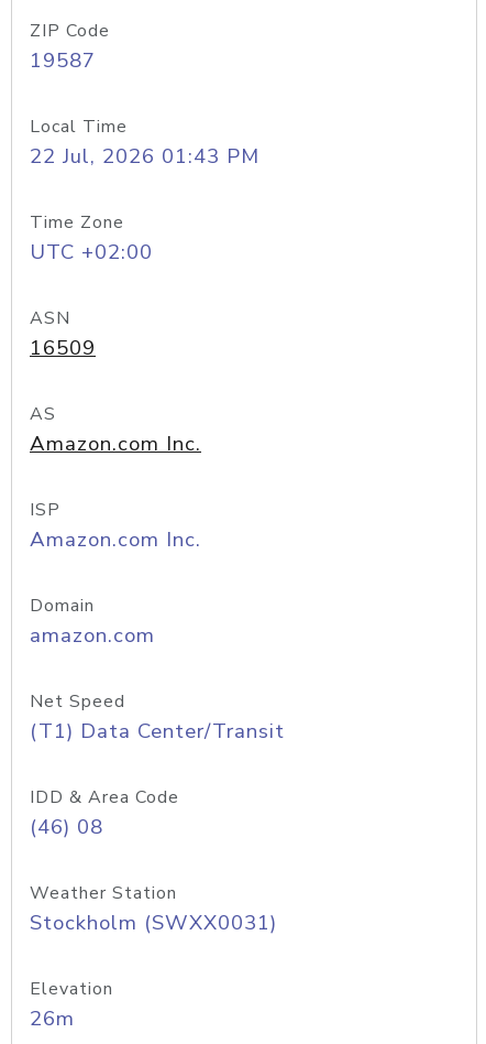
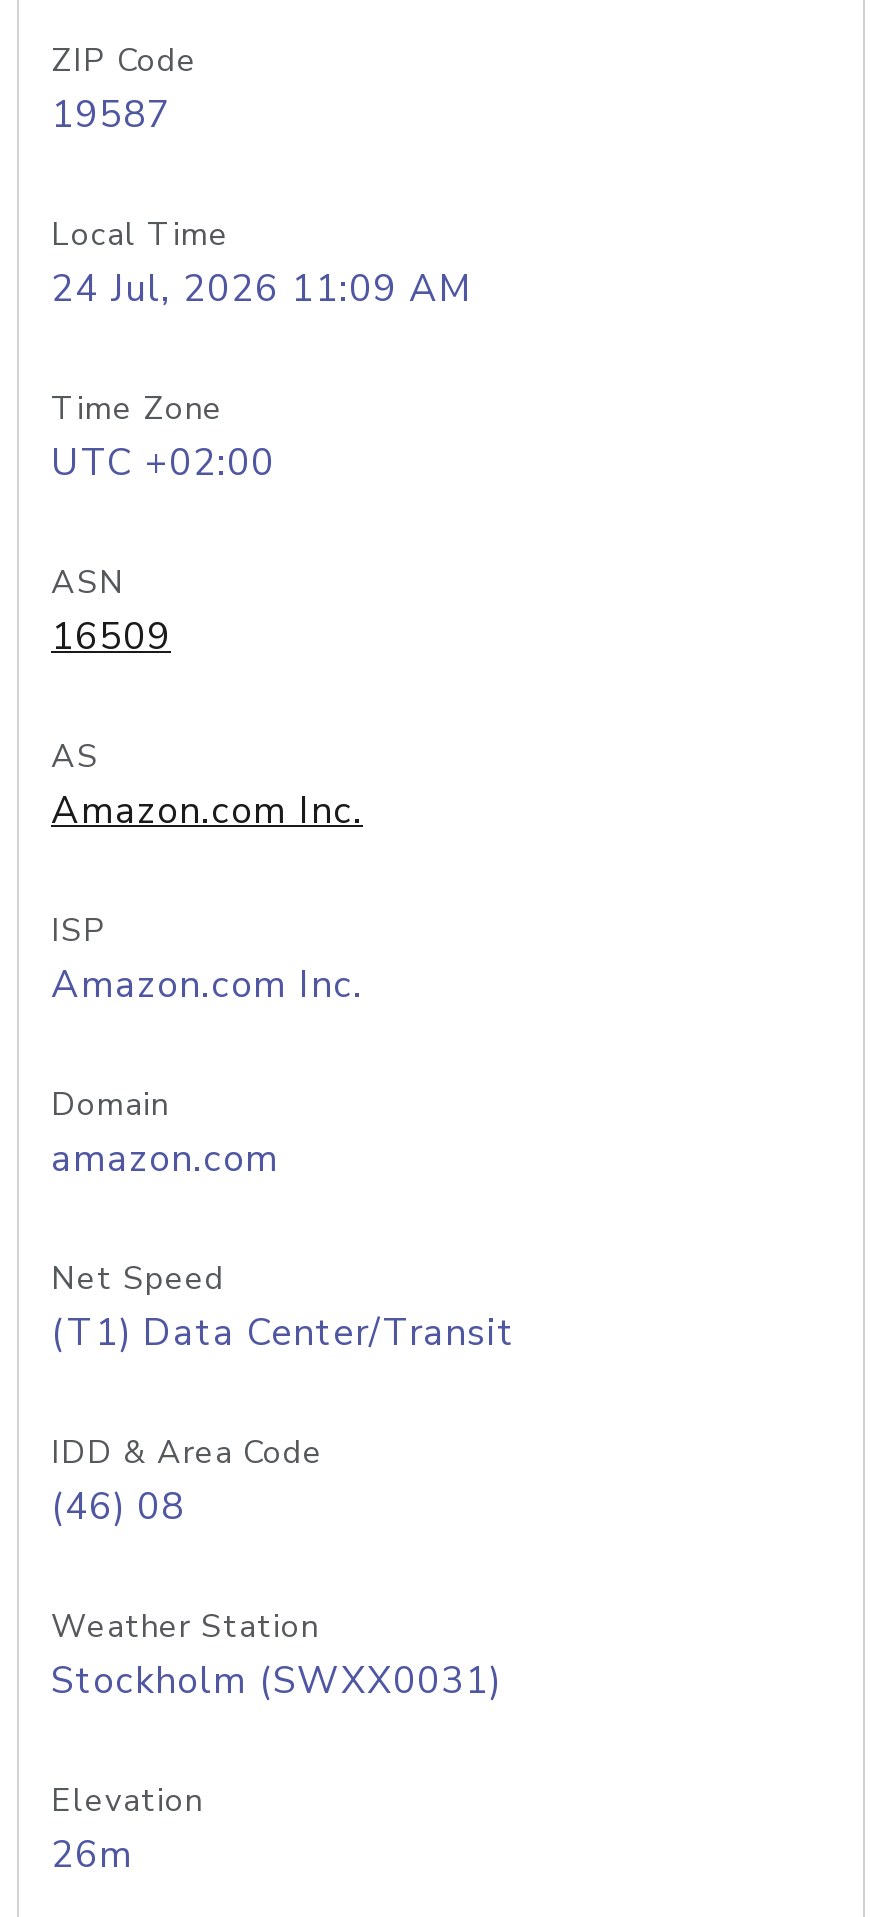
- 22 Jul, 2026 01:43 PM
+ 24 Jul, 2026 11:09 AM
